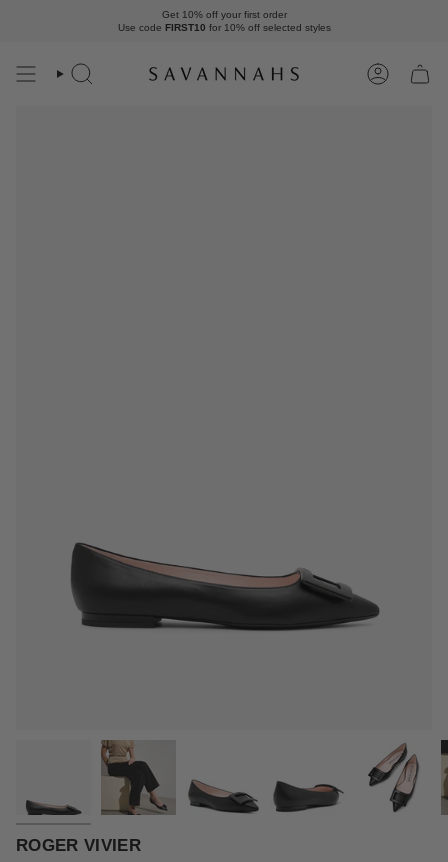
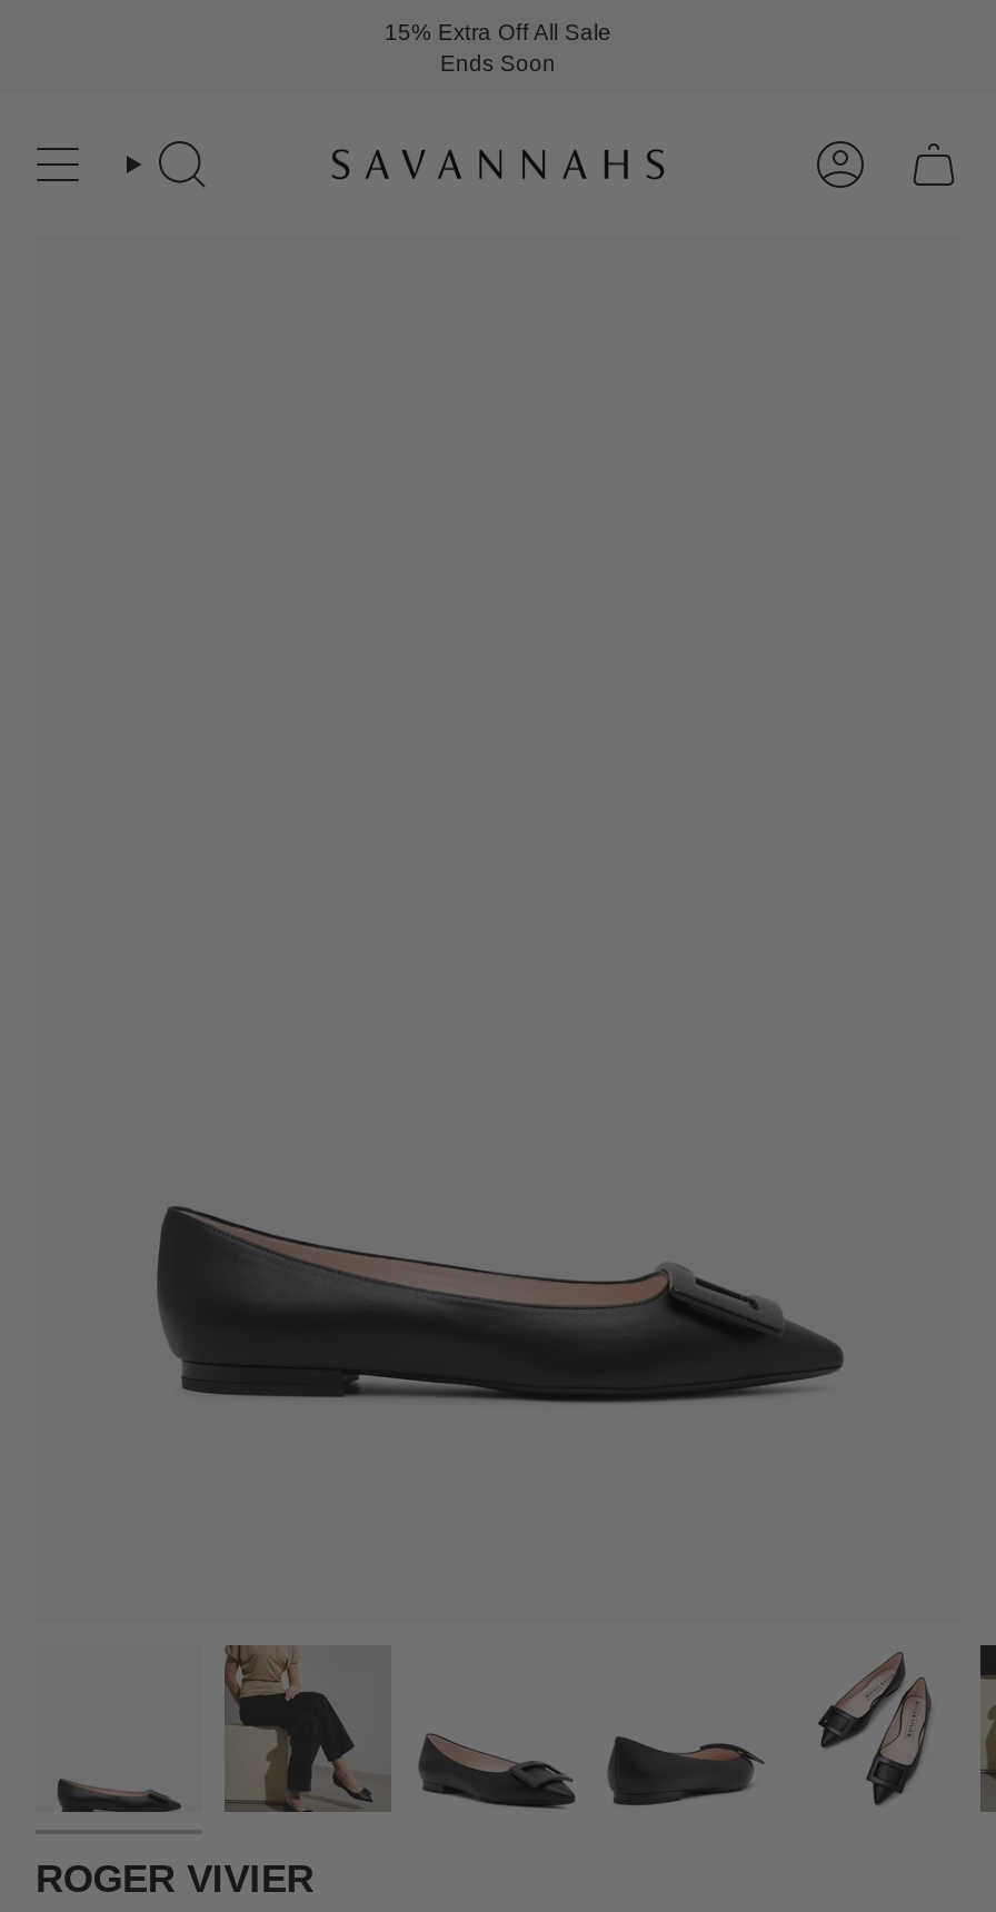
- Get 10% off your first order
- Use code FIRST10 for 10% off selected styles
+ 15% Extra Off All Sale
+ Ends Soon
